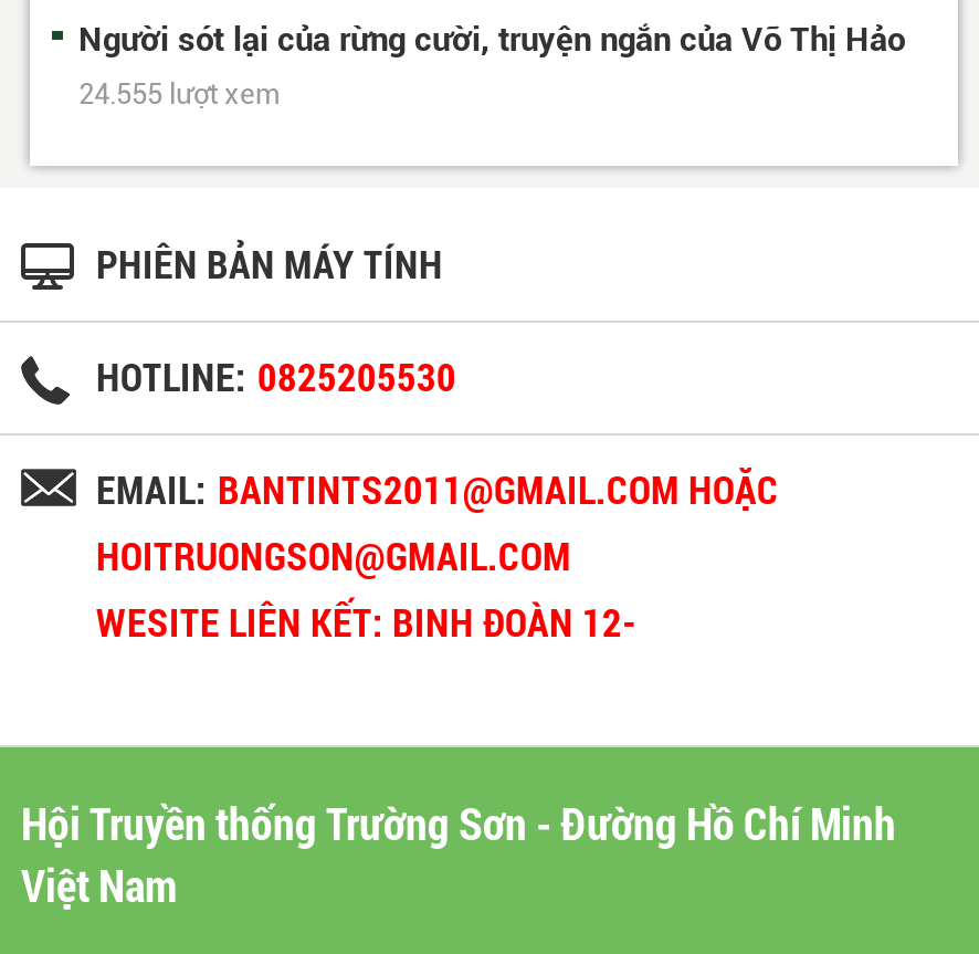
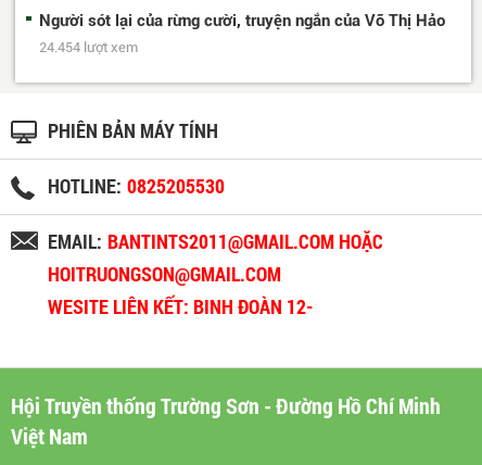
- 24.555 lượt xem
+ 24.454 lượt xem
